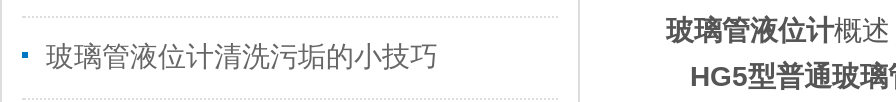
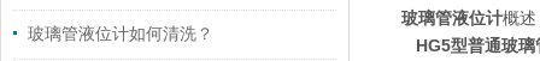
- 玻璃管液位计清洗污垢的小技巧
+ 玻璃管液位计如何清洗？
